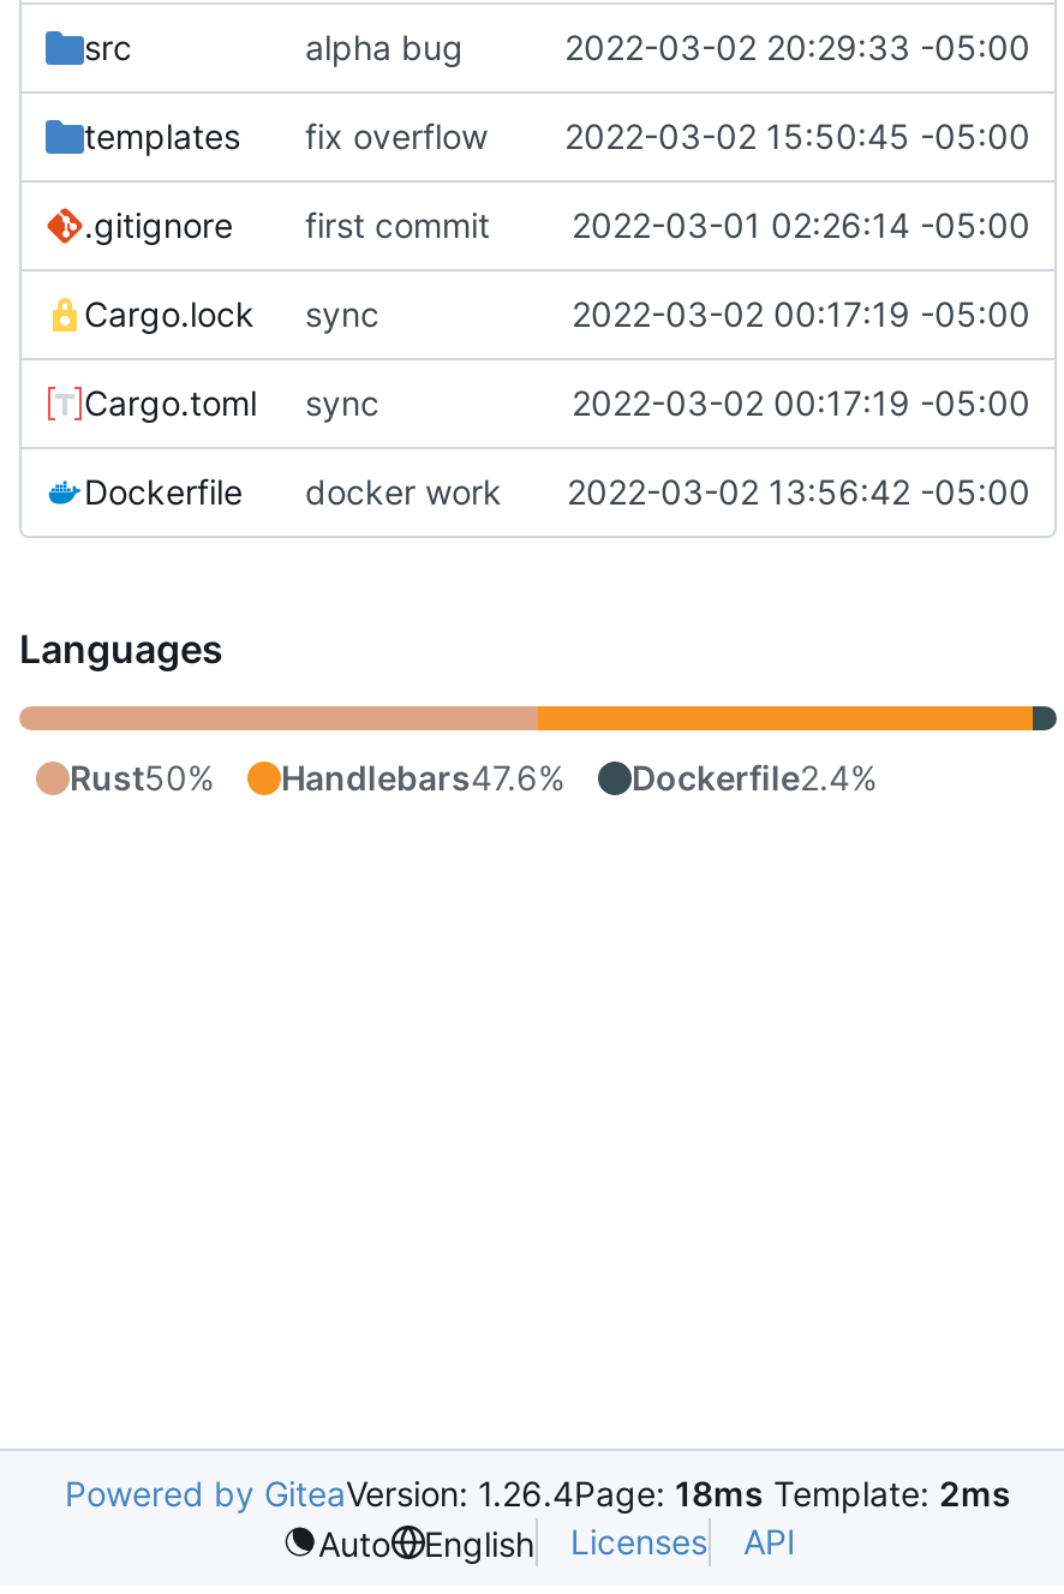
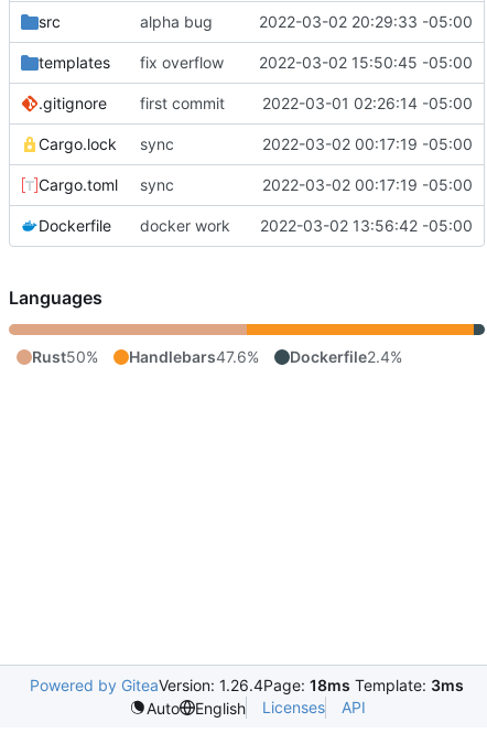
- Powered by GiteaVersion: 1.26.4Page: 18ms Template: 2ms
+ Powered by GiteaVersion: 1.26.4Page: 18ms Template: 3ms
